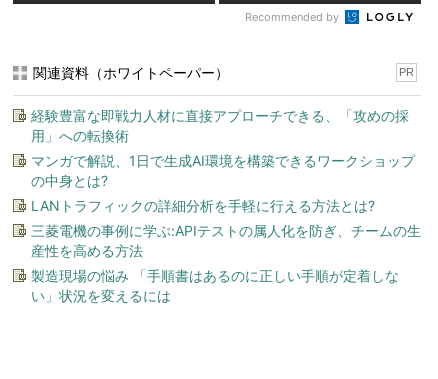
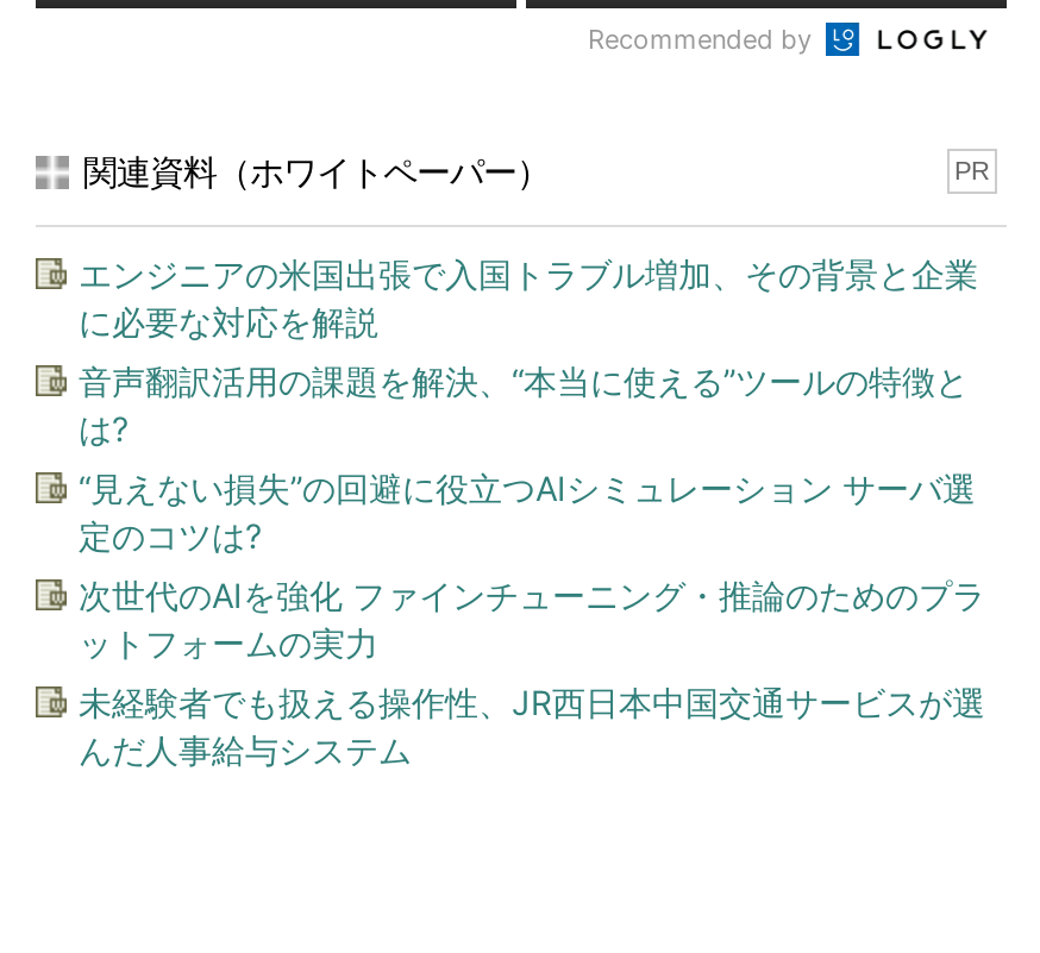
- 経験豊富な即戦力人材に直接アプローチできる、「攻めの採
- 用」への転換術
+ エンジニアの米国出張で入国トラブル増加、その背景と企業
+ に必要な対応を解説

- マンガで解説、1日で生成AI環境を構築できるワークショップ
- の中身とは?
+ 音声翻訳活用の課題を解決、“本当に使える”ツールの特徴と
+ は?

- LANトラフィックの詳細分析を手軽に行える方法とは?
+ “見えない損失”の回避に役立つAIシミュレーション サーバ選
+ 定のコツは?

- 三菱電機の事例に学ぶ:APIテストの属人化を防ぎ、チームの生
- 産性を高める方法
+ 次世代のAIを強化 ファインチューニング・推論のためのプラ
+ ットフォームの実力

- 製造現場の悩み 「手順書はあるのに正しい手順が定着しな
- い」状況を変えるには
+ 未経験者でも扱える操作性、JR西日本中国交通サービスが選
+ んだ人事給与システム
